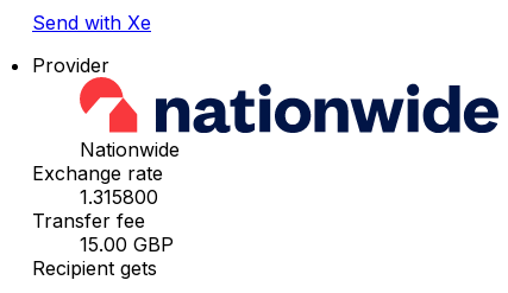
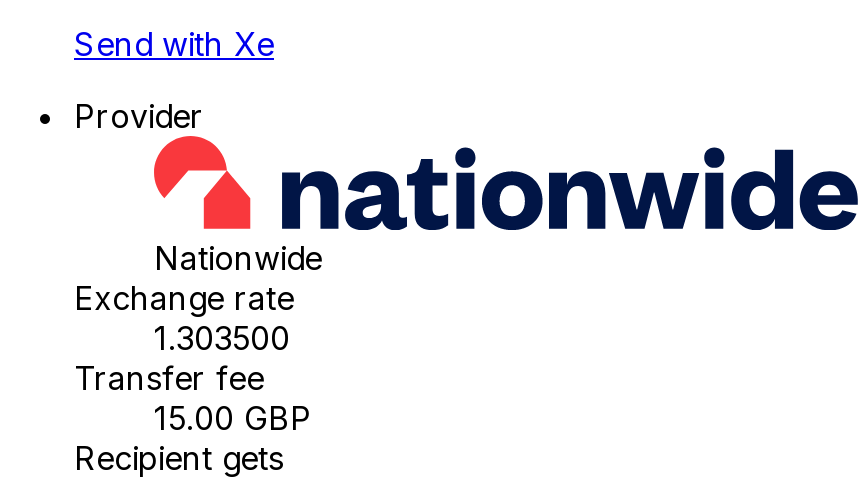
- 1.315800
+ 1.303500
